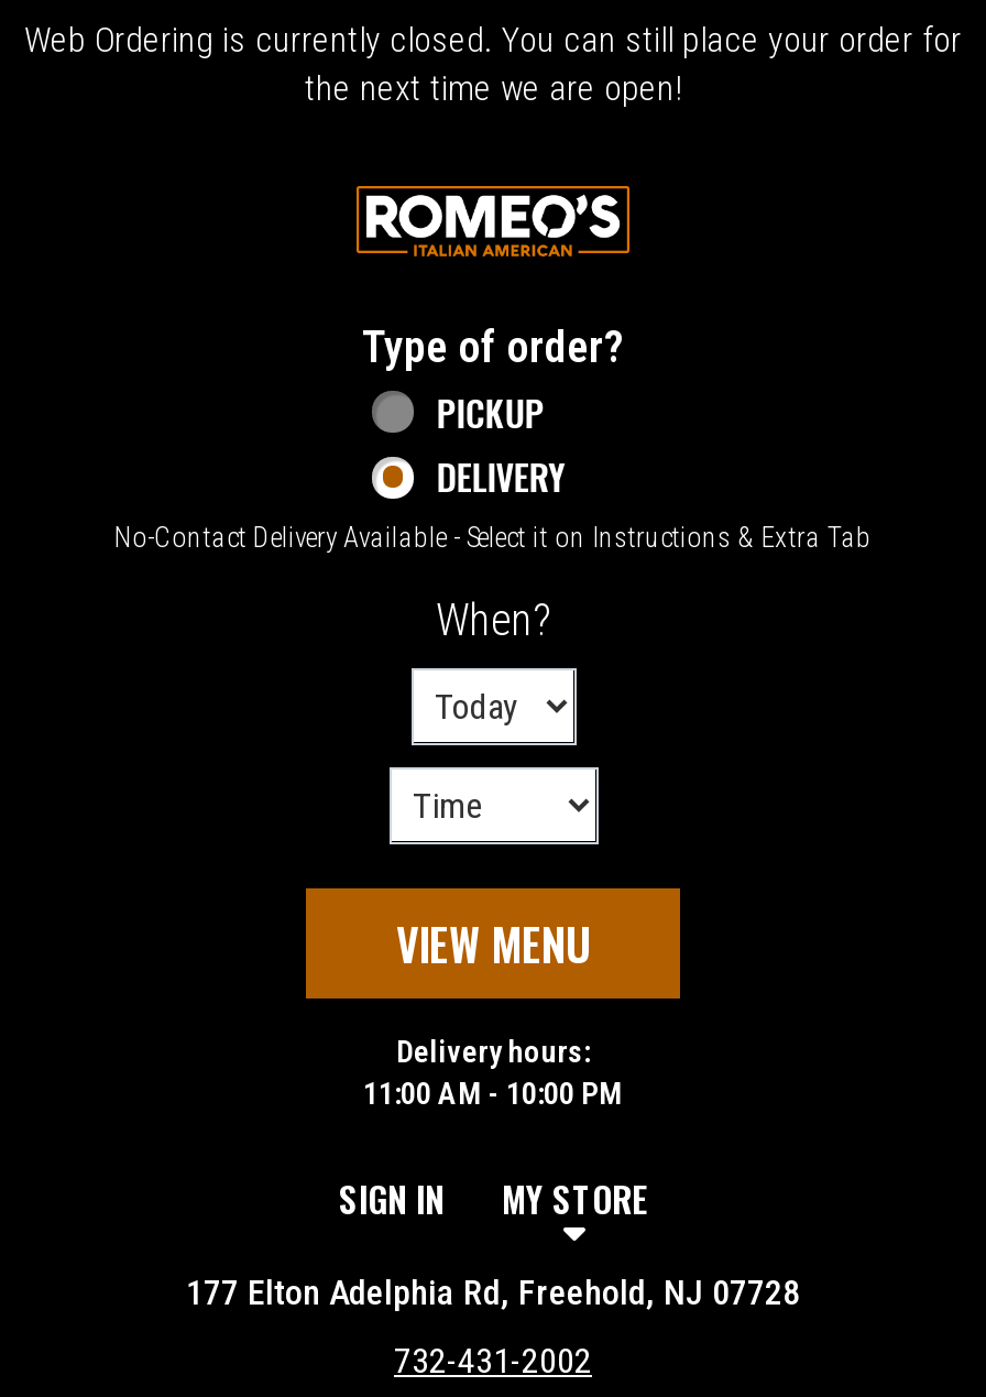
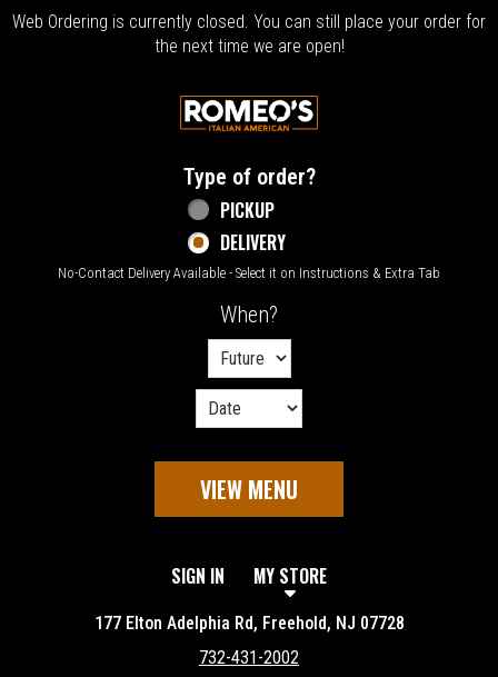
- Delivery hours:
- 11:00 AM - 10:00 PM
